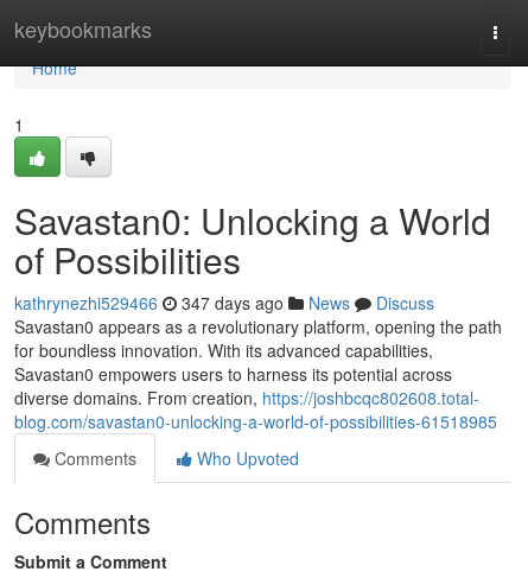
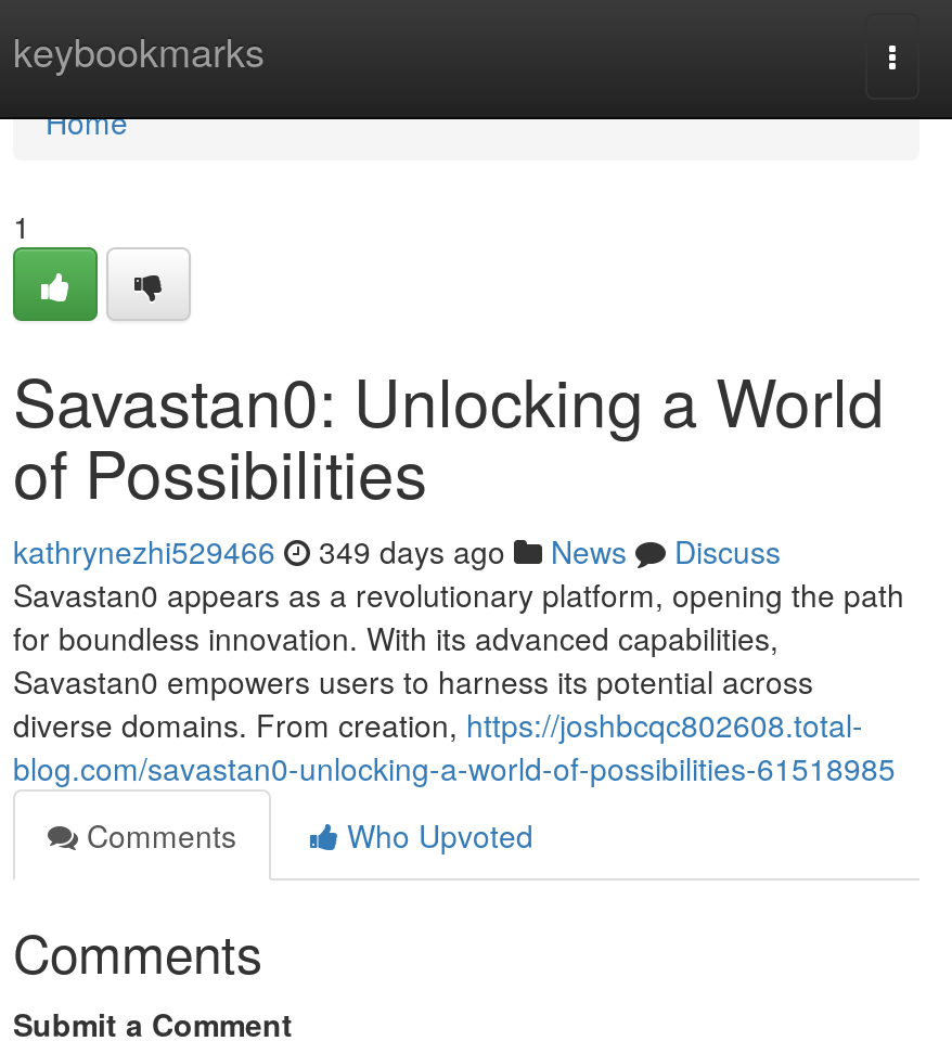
- kathrynezhi529466 347 days ago News Discuss
+ kathrynezhi529466 349 days ago News Discuss
